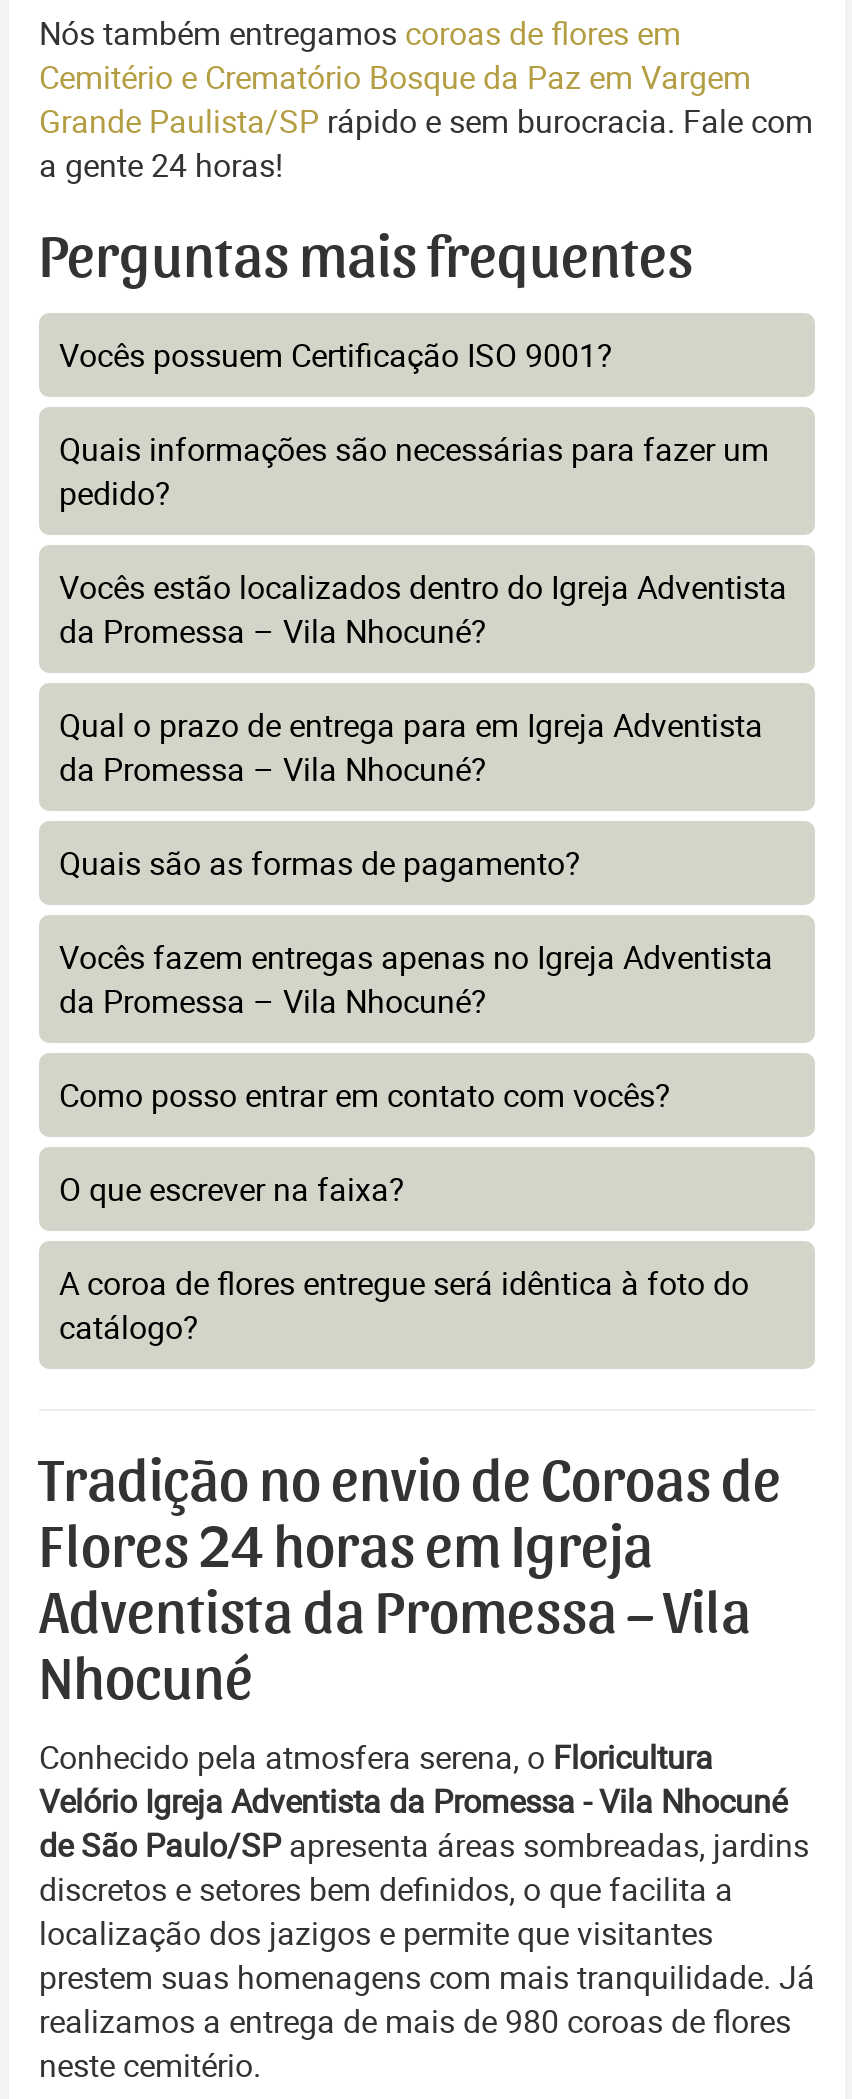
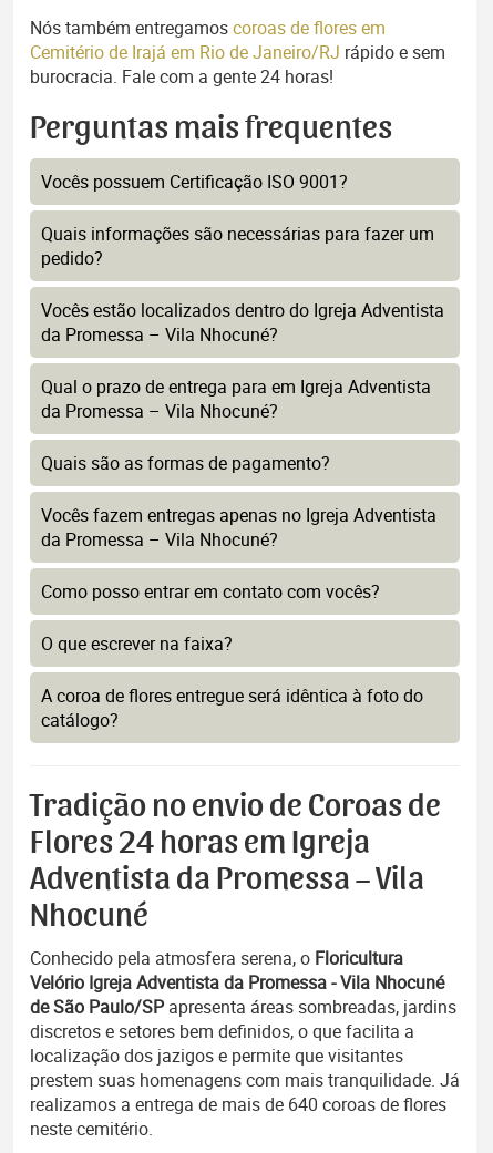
- Cemitério e Crematório Bosque da Paz em Vargem
- Grande Paulista/SP rápido e sem burocracia. Fale com
- a gente 24 horas!
+ Cemitério de Irajá em Rio de Janeiro/RJ rápido e sem
+ burocracia. Fale com a gente 24 horas!

- realizamos a entrega de mais de 980 coroas de flores
+ realizamos a entrega de mais de 640 coroas de flores
